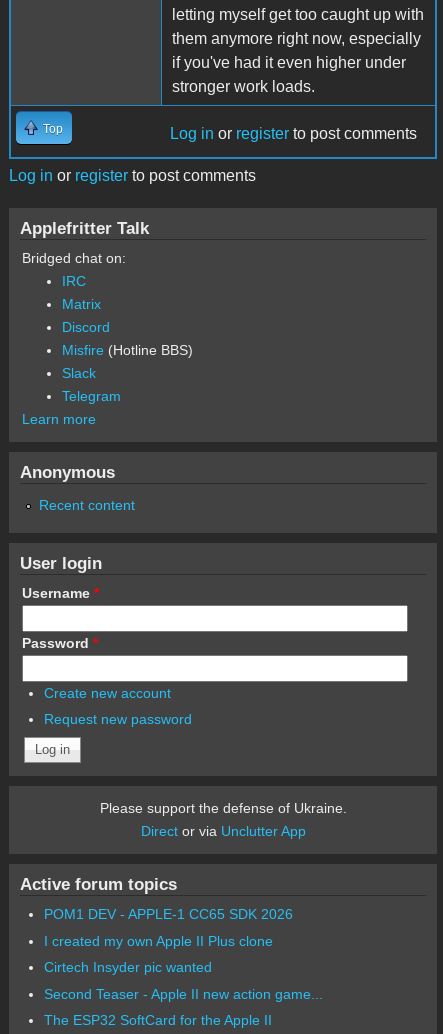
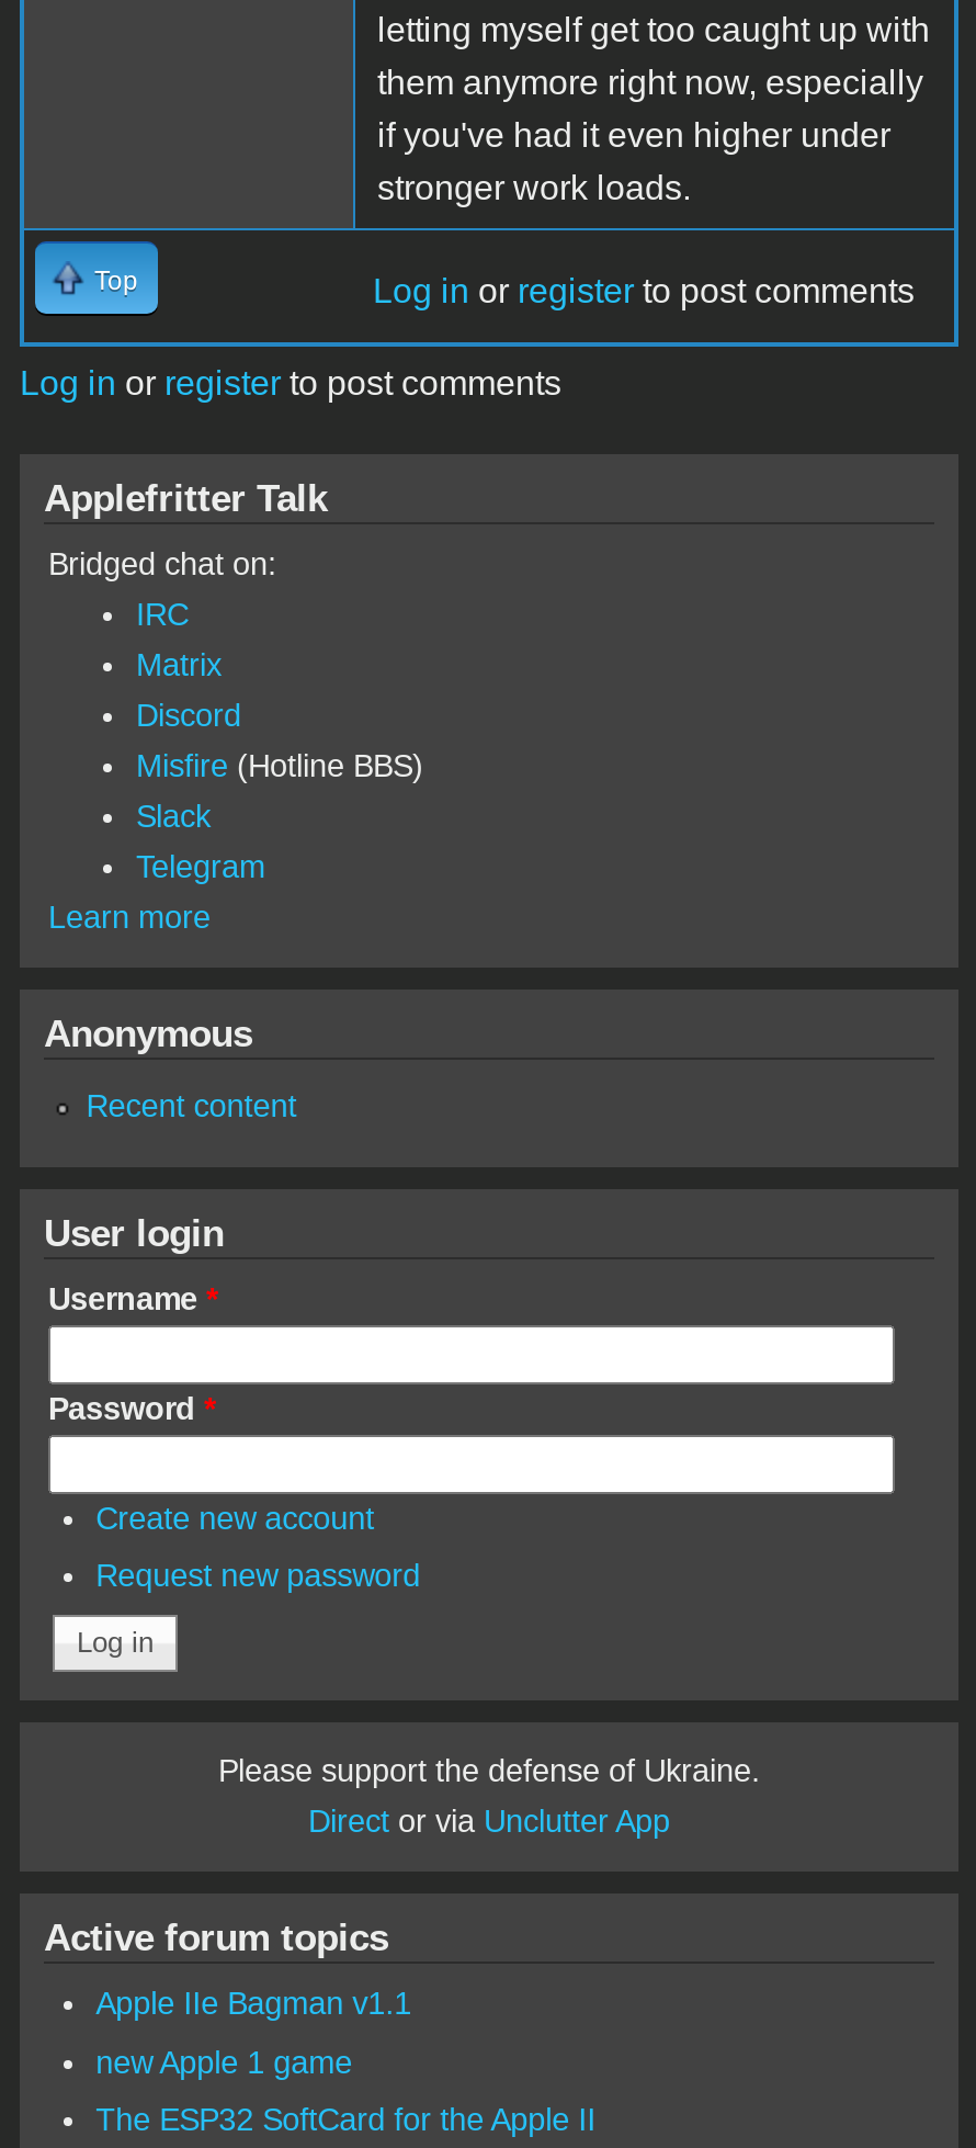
- POM1 DEV - APPLE-1 CC65 SDK 2026
- I created my own Apple II Plus clone
- Cirtech Insyder pic wanted
- Second Teaser - Apple II new action game...
+ Apple IIe Bagman v1.1
+ new Apple 1 game
